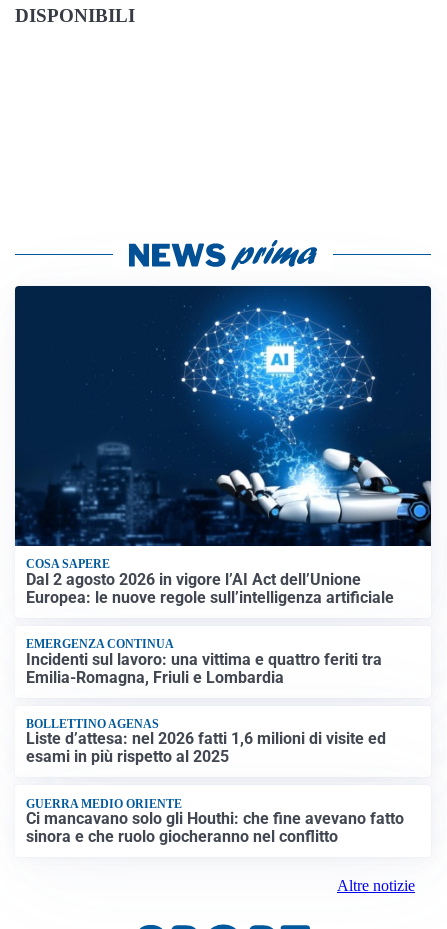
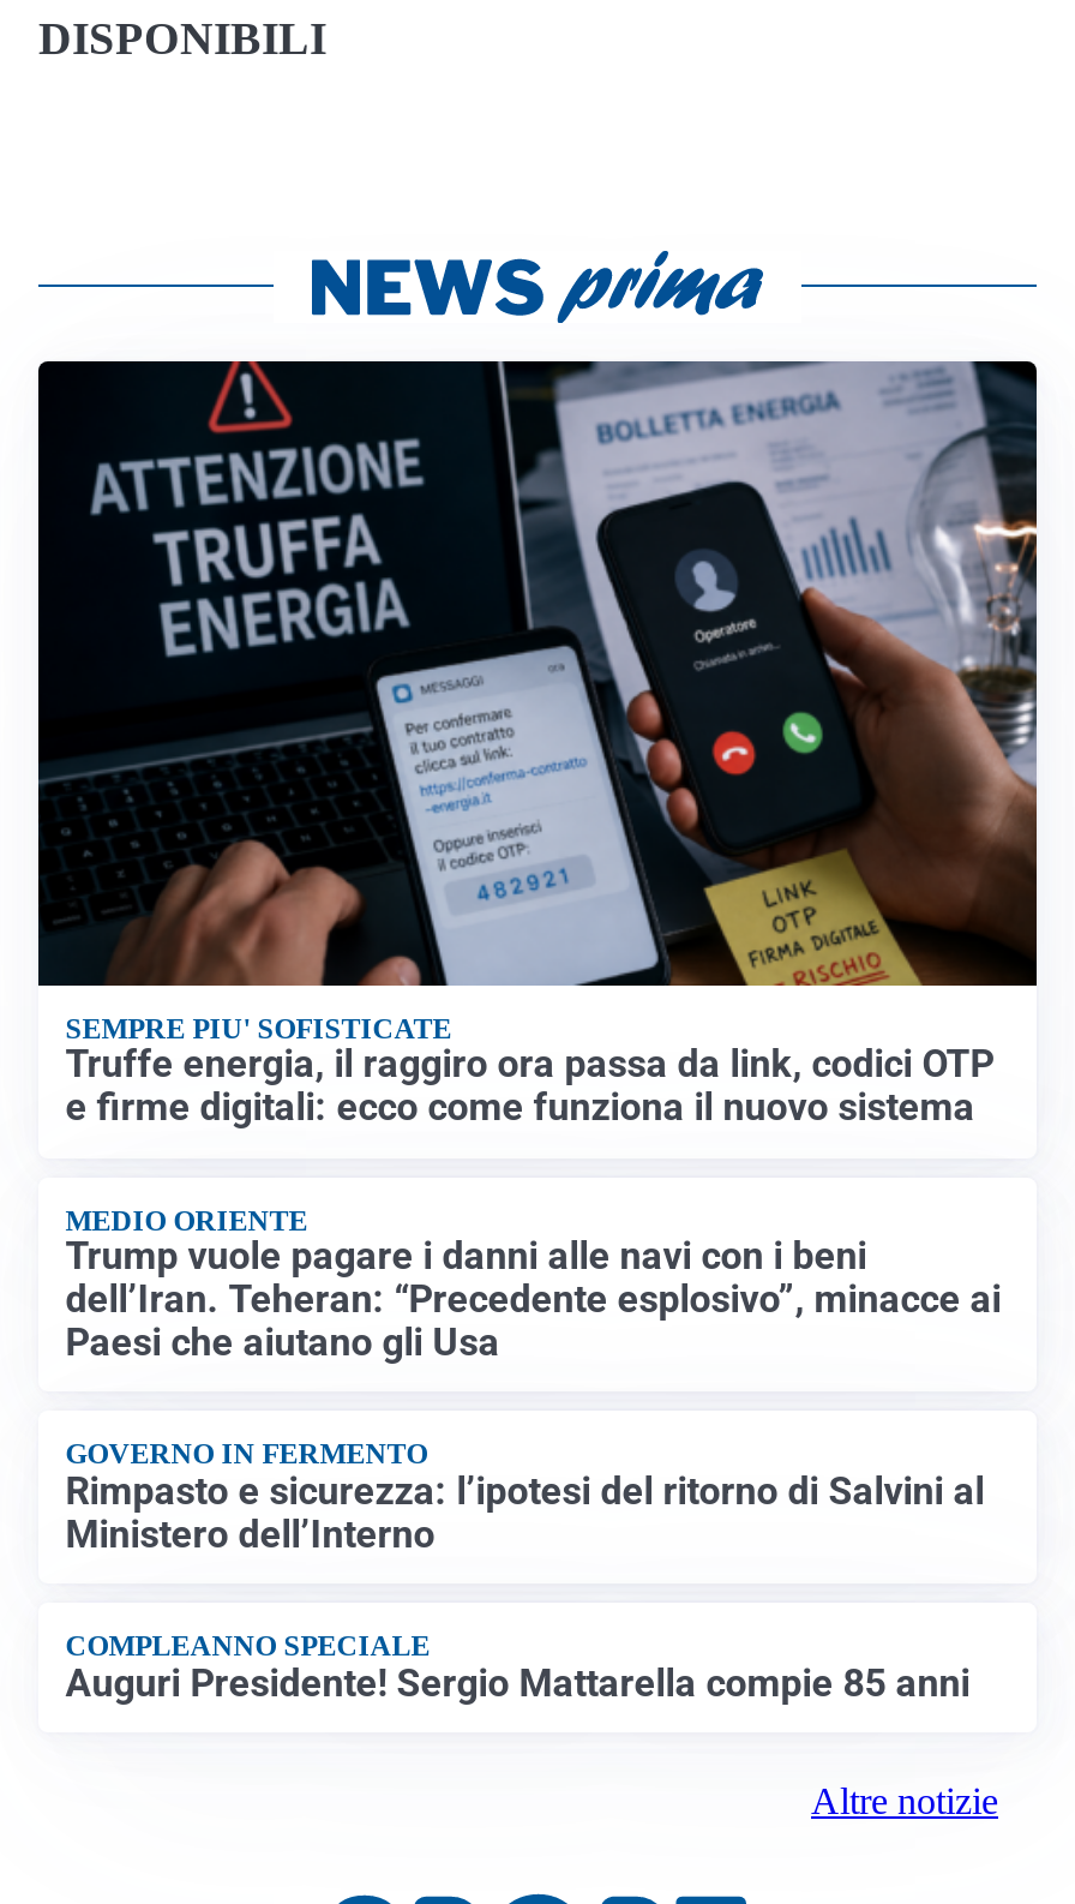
- [image]
- COSA SAPERE
- Dal 2 agosto 2026 in vigore l’AI Act dell’Unione
- Europea: le nuove regole sull’intelligenza artificiale
+ [image]
+ SEMPRE PIU' SOFISTICATE
+ Truffe energia, il raggiro ora passa da link, codici OTP
+ e firme digitali: ecco come funziona il nuovo sistema

- EMERGENZA CONTINUA
- Incidenti sul lavoro: una vittima e quattro feriti tra
- Emilia-Romagna, Friuli e Lombardia
+ MEDIO ORIENTE
+ Trump vuole pagare i danni alle navi con i beni
+ dell’Iran. Teheran: “Precedente esplosivo”, minacce ai
+ Paesi che aiutano gli Usa

- BOLLETTINO AGENAS
- Liste d’attesa: nel 2026 fatti 1,6 milioni di visite ed
- esami in più rispetto al 2025
+ GOVERNO IN FERMENTO
+ Rimpasto e sicurezza: l’ipotesi del ritorno di Salvini al
+ Ministero dell’Interno

- GUERRA MEDIO ORIENTE
- Ci mancavano solo gli Houthi: che fine avevano fatto
- sinora e che ruolo giocheranno nel conflitto
+ COMPLEANNO SPECIALE
+ Auguri Presidente! Sergio Mattarella compie 85 anni
